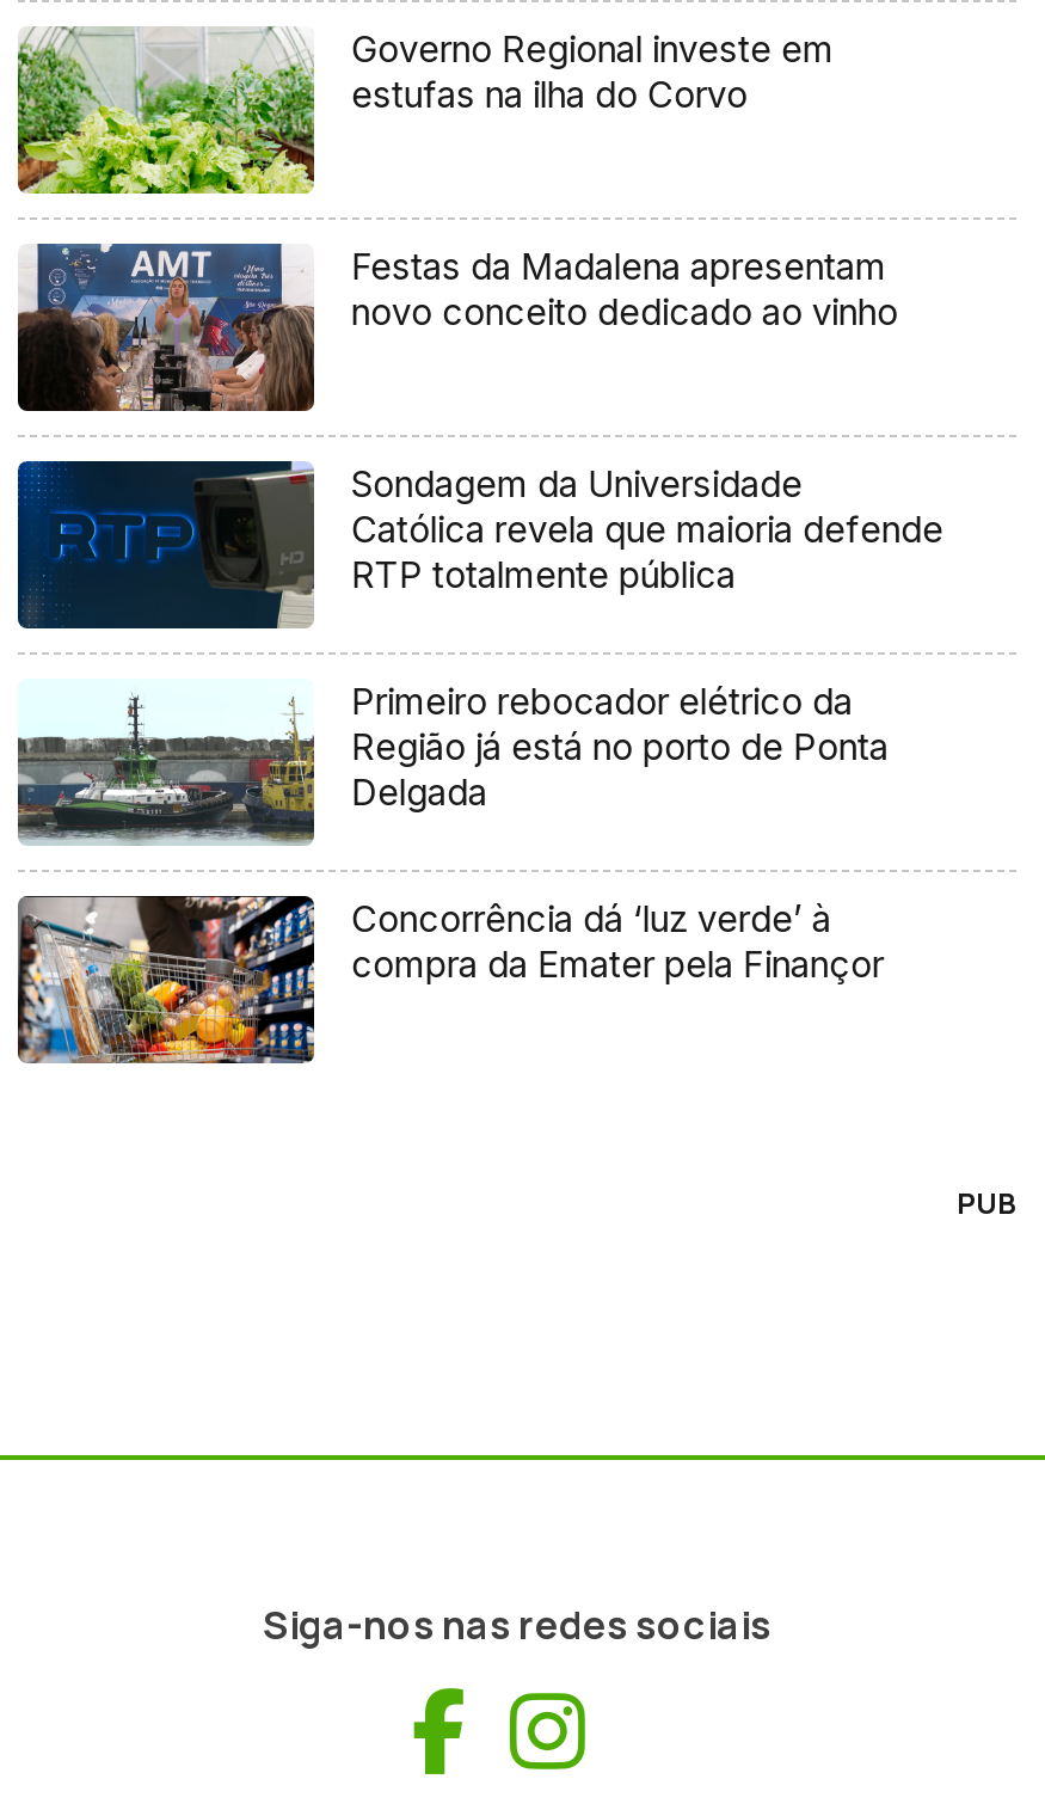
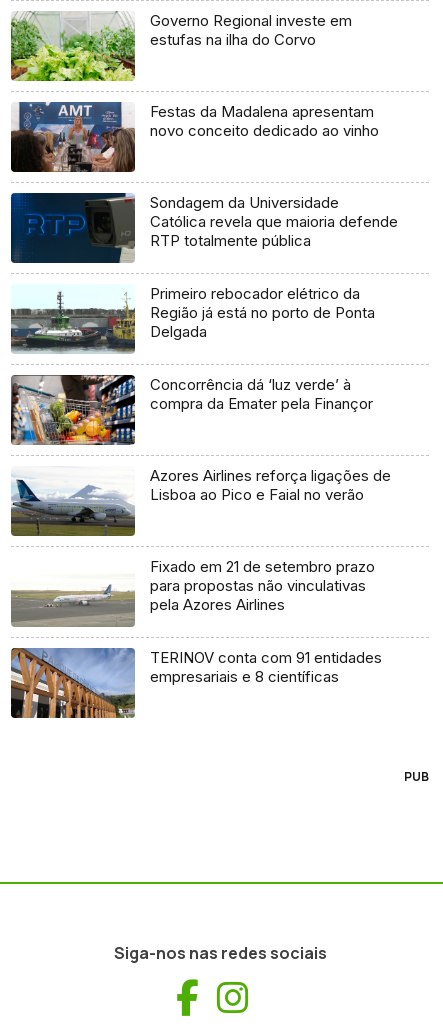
+ [image]
+ Azores Airlines reforça ligações de
+ Lisboa ao Pico e Faial no verão

+ [image]
+ Fixado em 21 de setembro prazo
+ para propostas não vinculativas
+ pela Azores Airlines
+ TERINOV conta com 91 entidades
+ empresariais e 8 científicas

+ [image]
